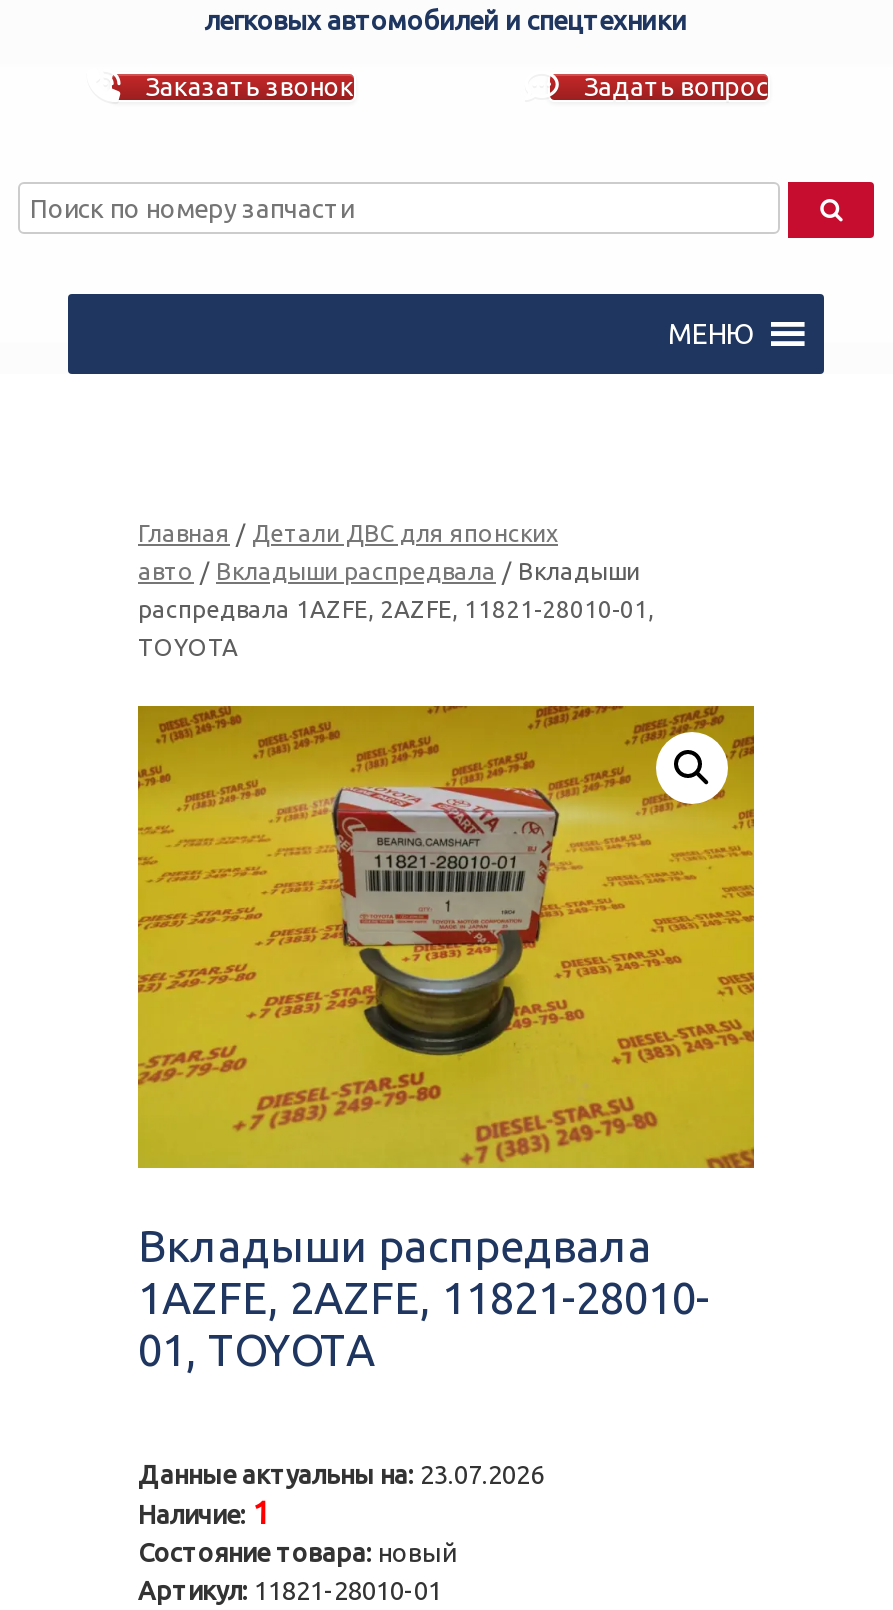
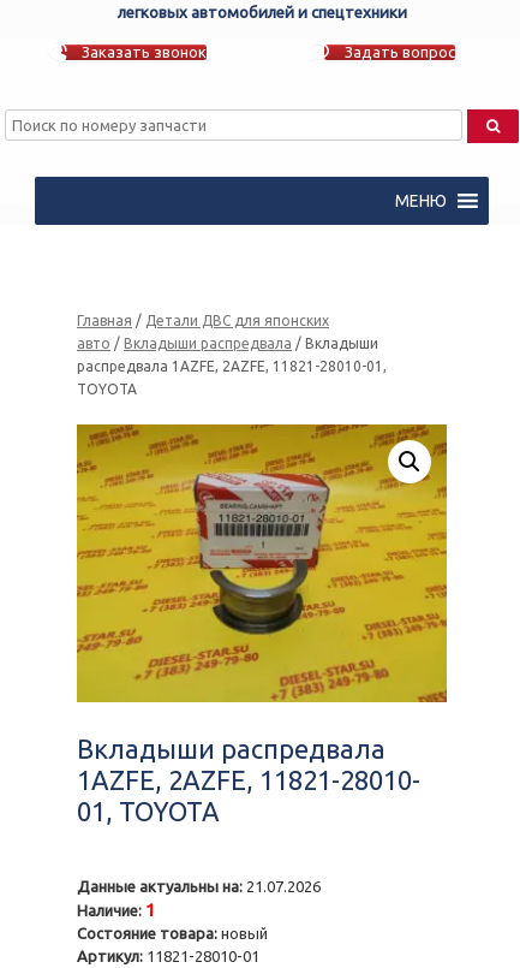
- Данные актуальны на: 23.07.2026
+ Данные актуальны на: 21.07.2026
